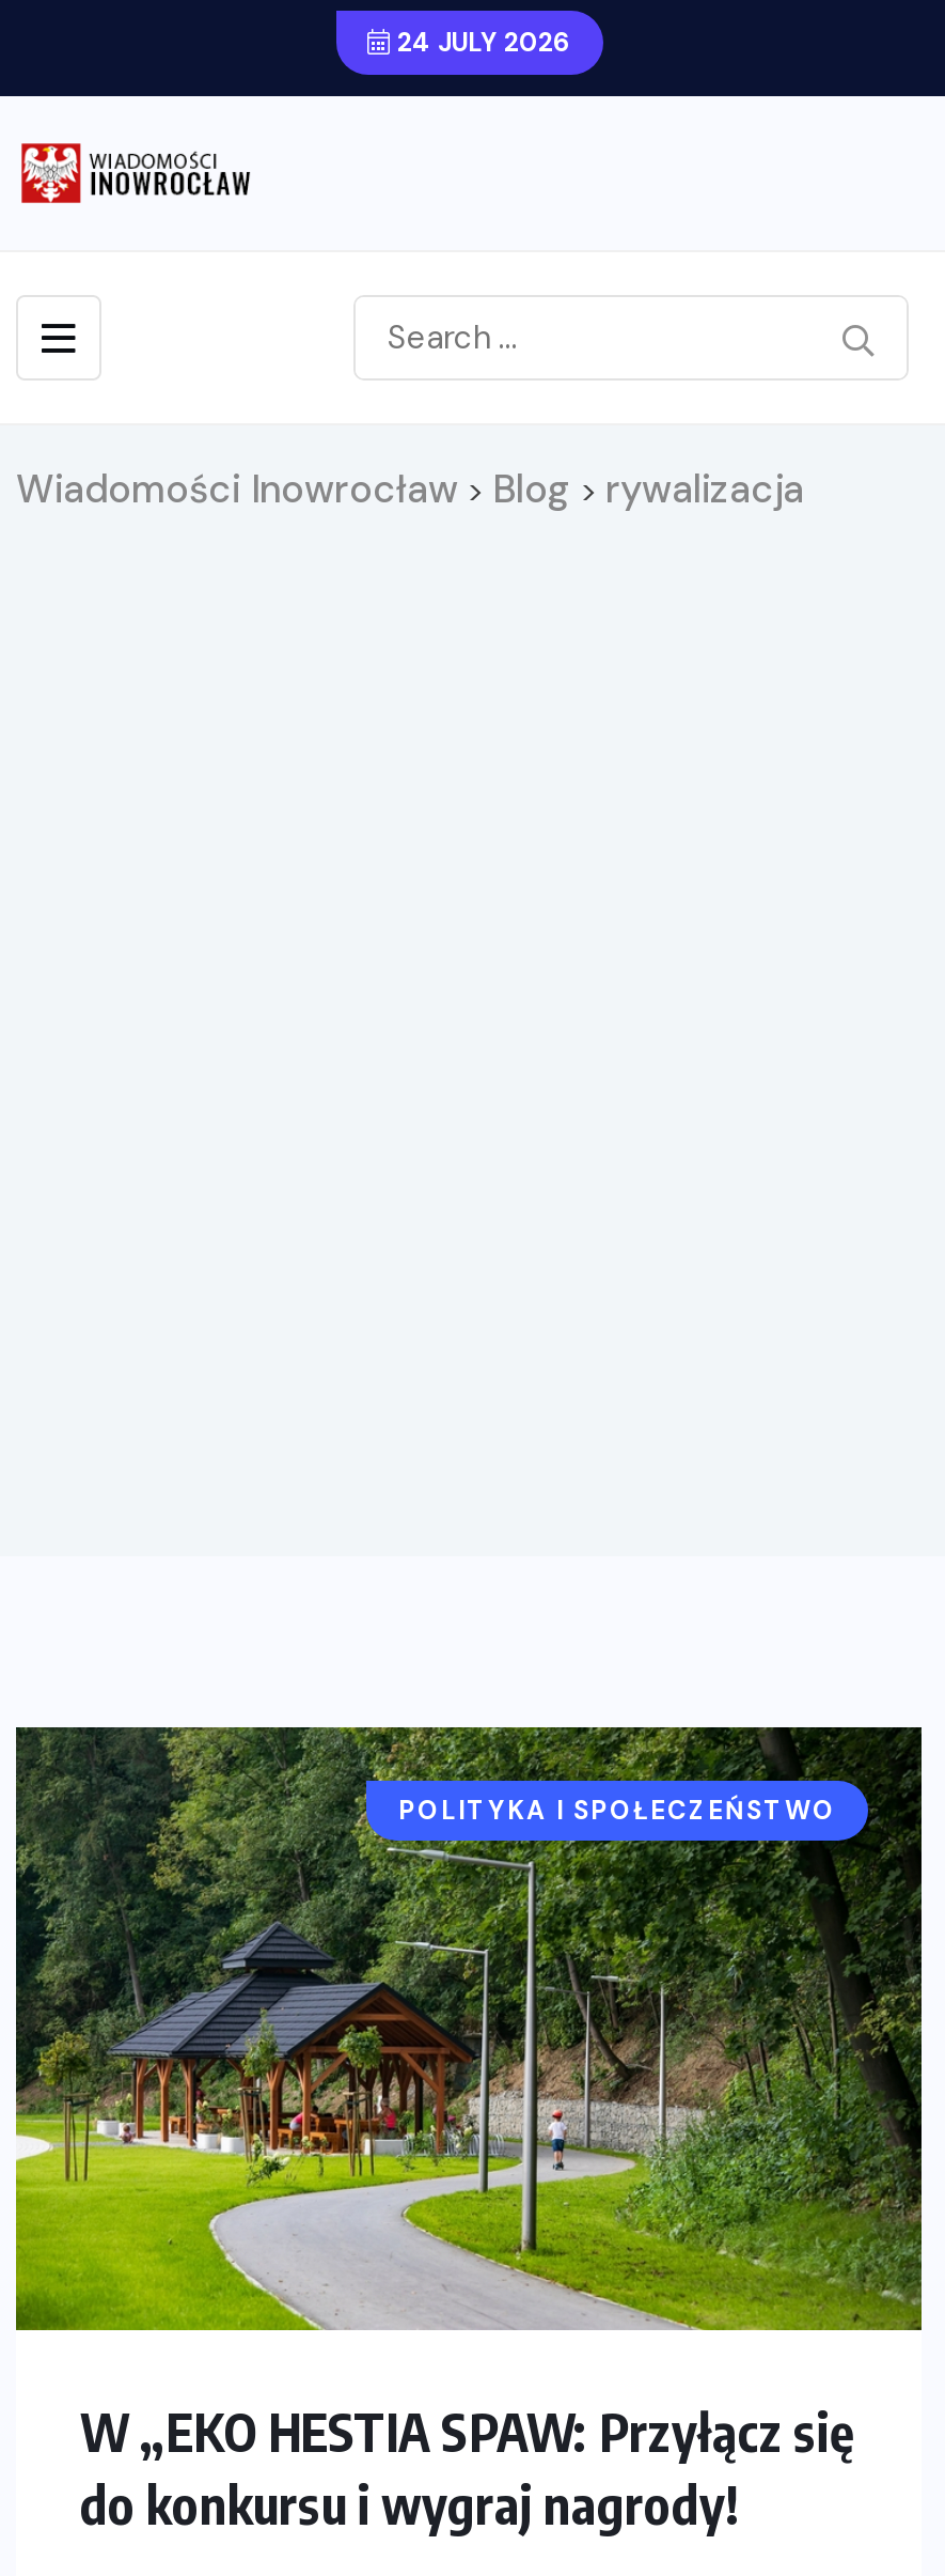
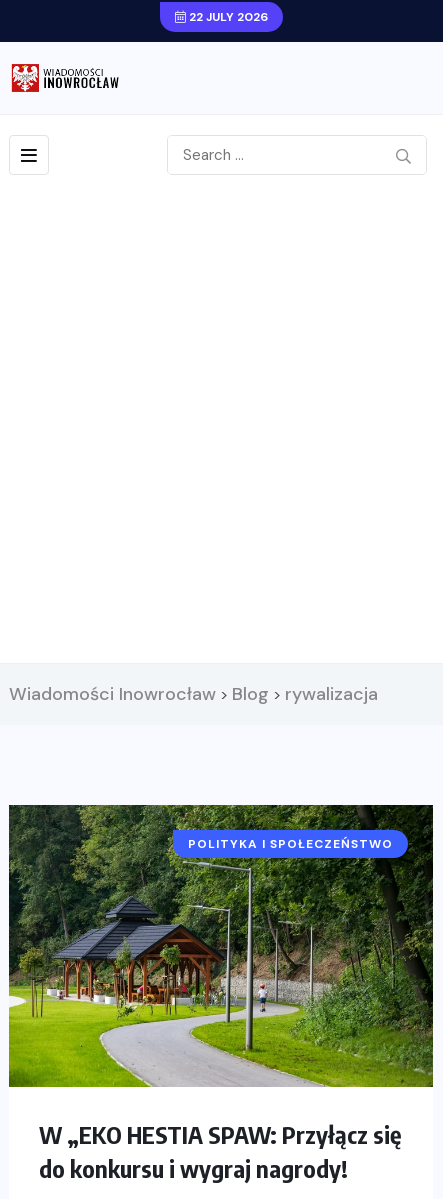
- 24 JULY 2026
+ 22 JULY 2026

moved down: Wiadomości Inowrocław > Blog > rywalizacja
